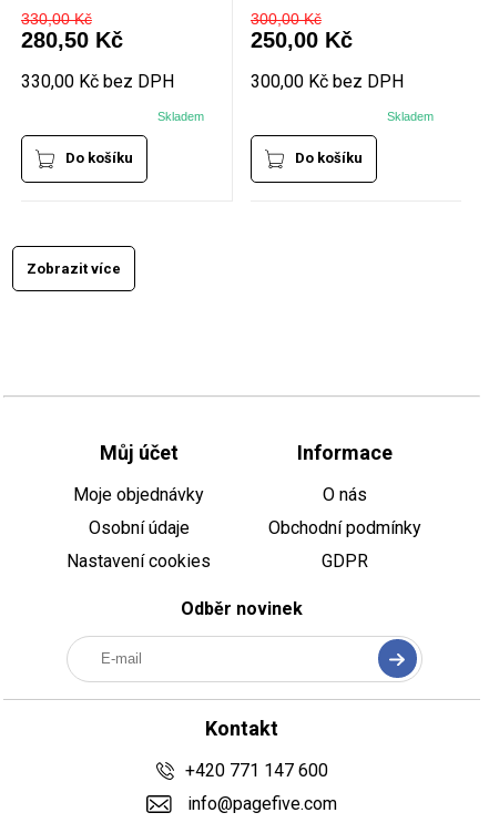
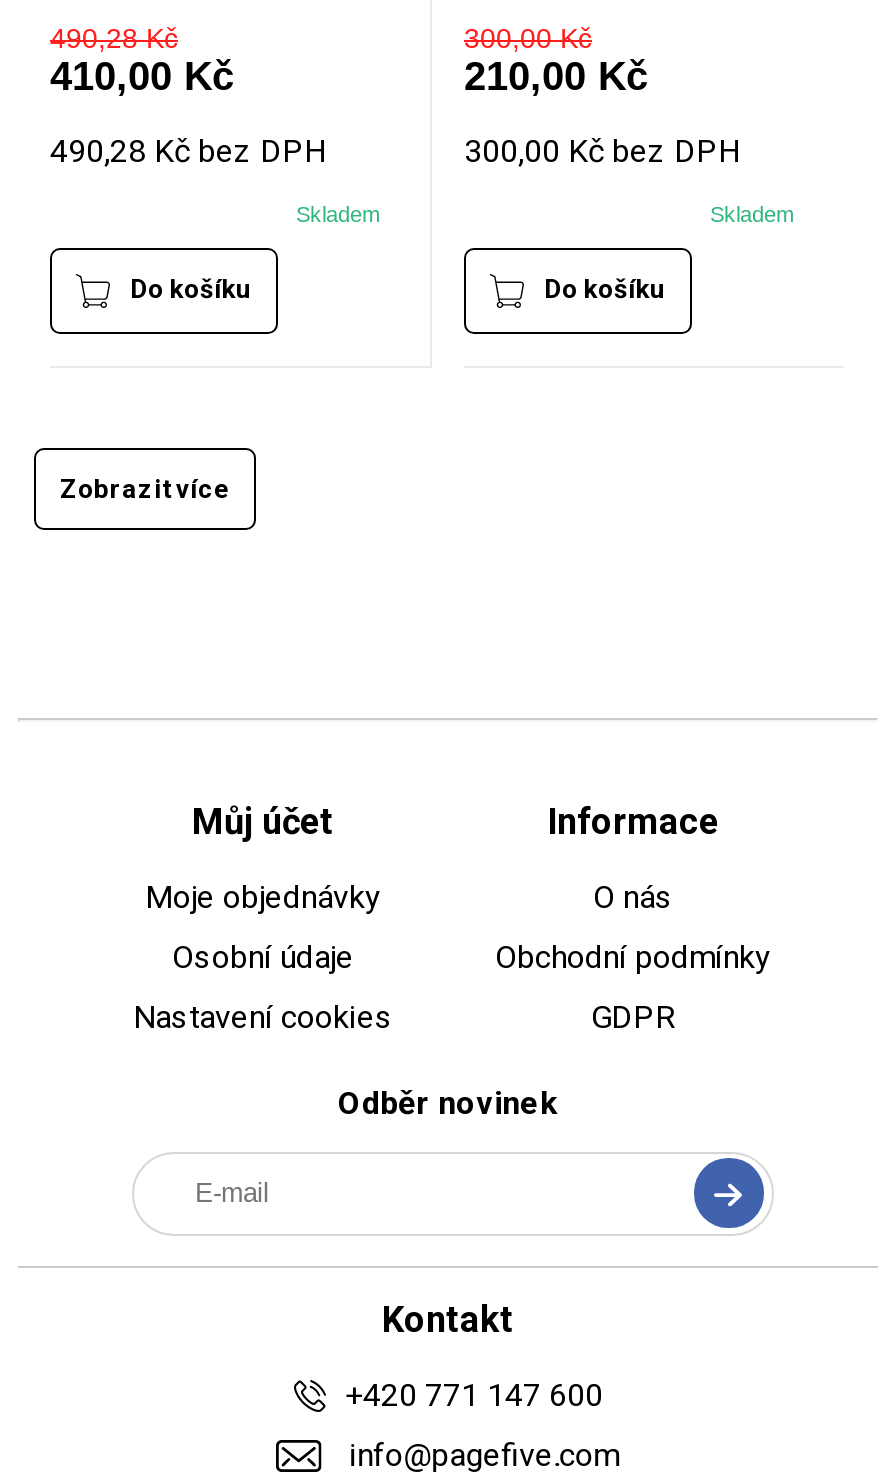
- 330,00 Kč
- 280,50 Kč
+ 490,28 Kč
+ 410,00 Kč

- 250,00 Kč
+ 210,00 Kč

- 330,00 Kč bez DPH
+ 490,28 Kč bez DPH
